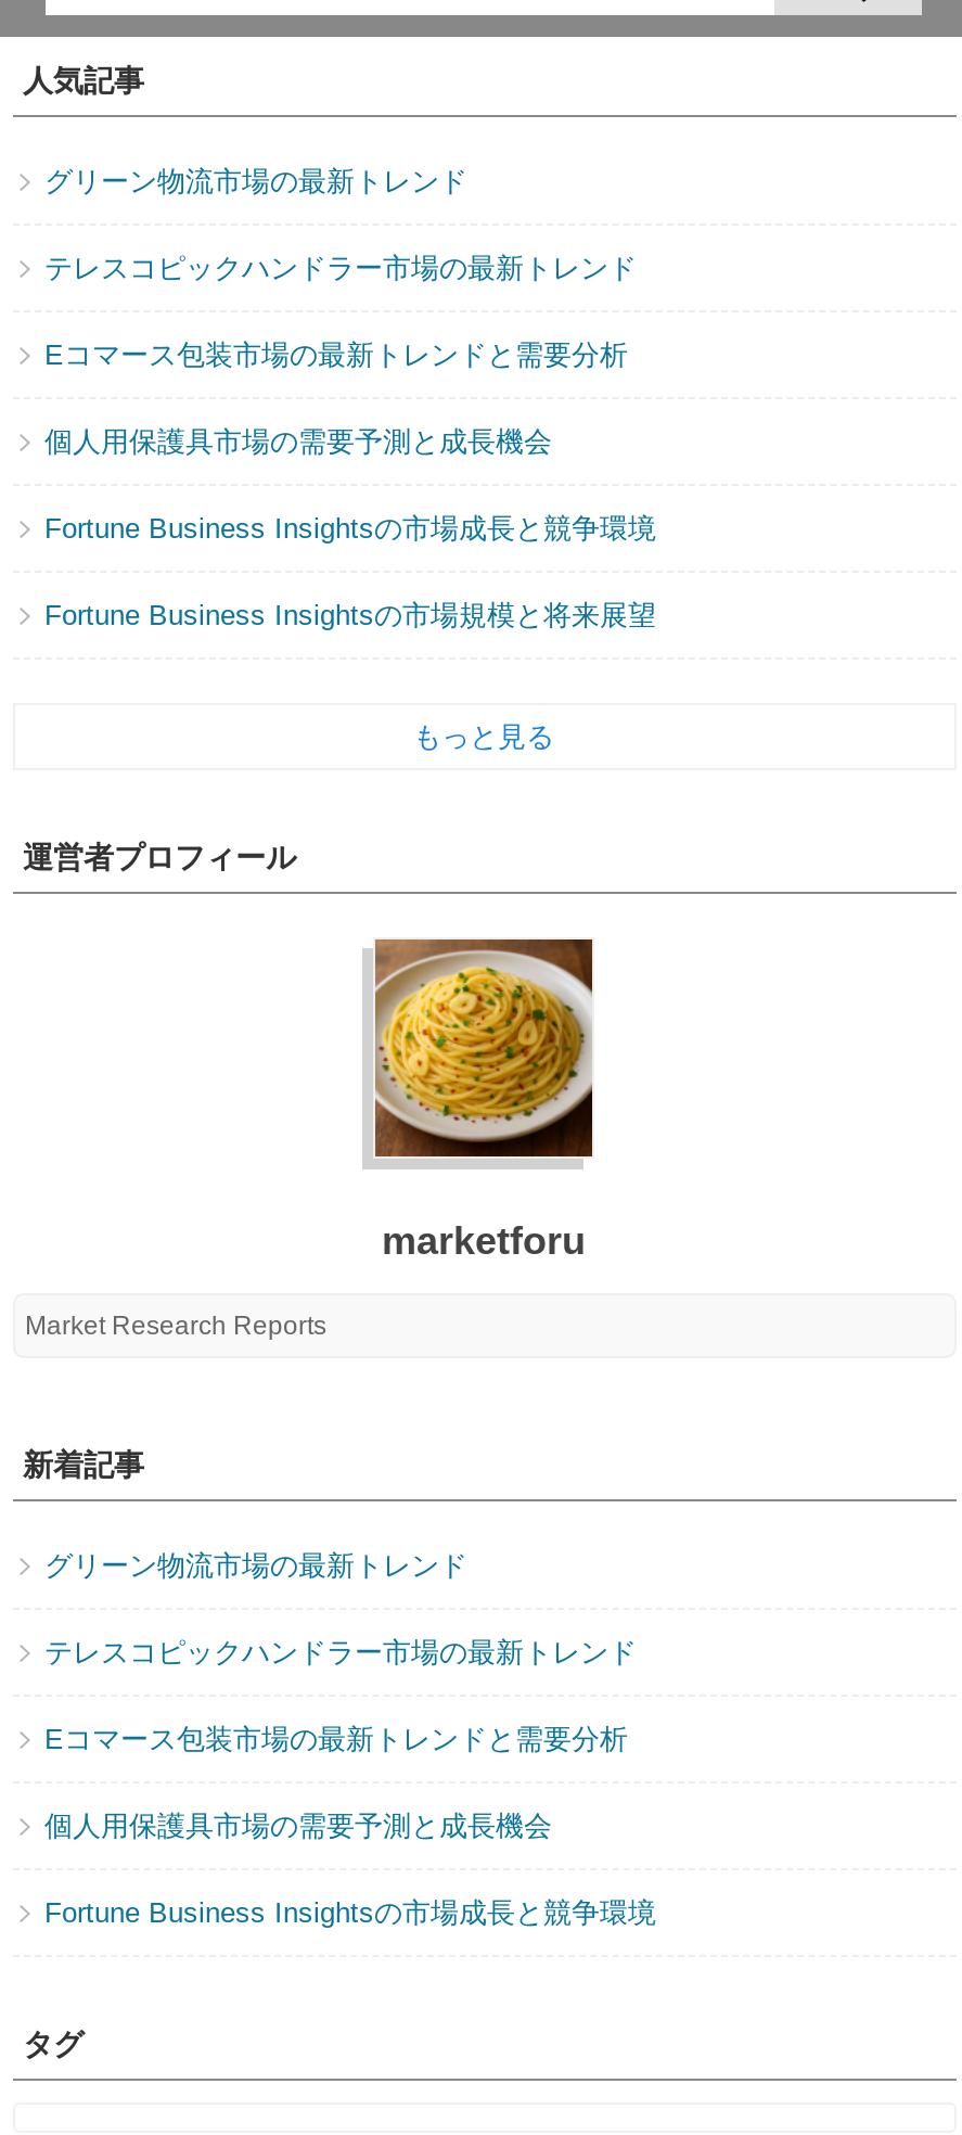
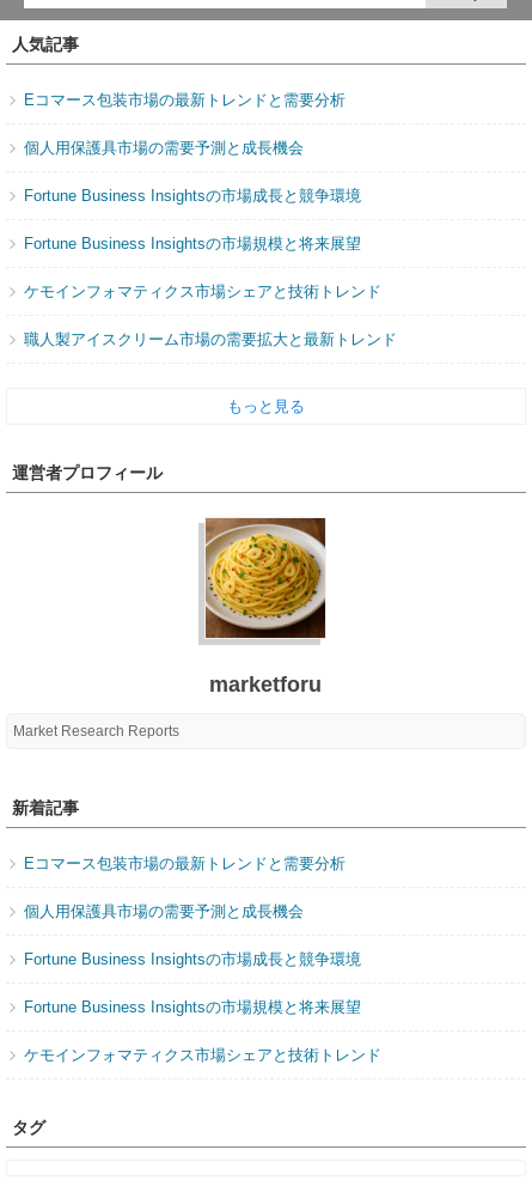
- グリーン物流市場の最新トレンド
- テレスコピックハンドラー市場の最新トレンド

moved up: Eコマース包装市場の最新トレンドと需要分析 | 個人用保護具市場の需要予測と成長機会 | Fortune Business Insightsの市場成長と競争環境 | Fortune Business Insightsの市場規模と将来展望

+ ケモインフォマティクス市場シェアと技術トレンド
+ 職人製アイスクリーム市場の需要拡大と最新トレンド

- グリーン物流市場の最新トレンド
- テレスコピックハンドラー市場の最新トレンド

moved up: Eコマース包装市場の最新トレンドと需要分析 | 個人用保護具市場の需要予測と成長機会 | Fortune Business Insightsの市場成長と競争環境

+ Fortune Business Insightsの市場規模と将来展望
+ ケモインフォマティクス市場シェアと技術トレンド
